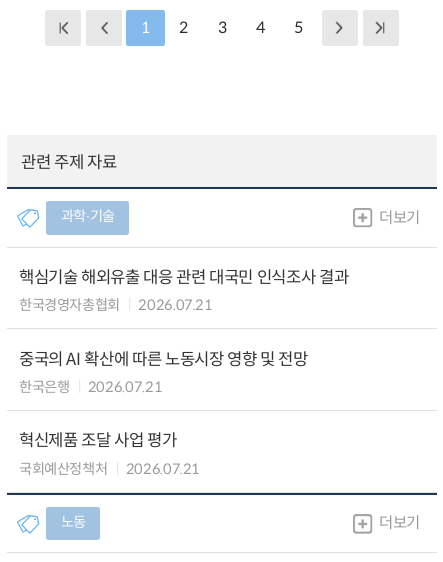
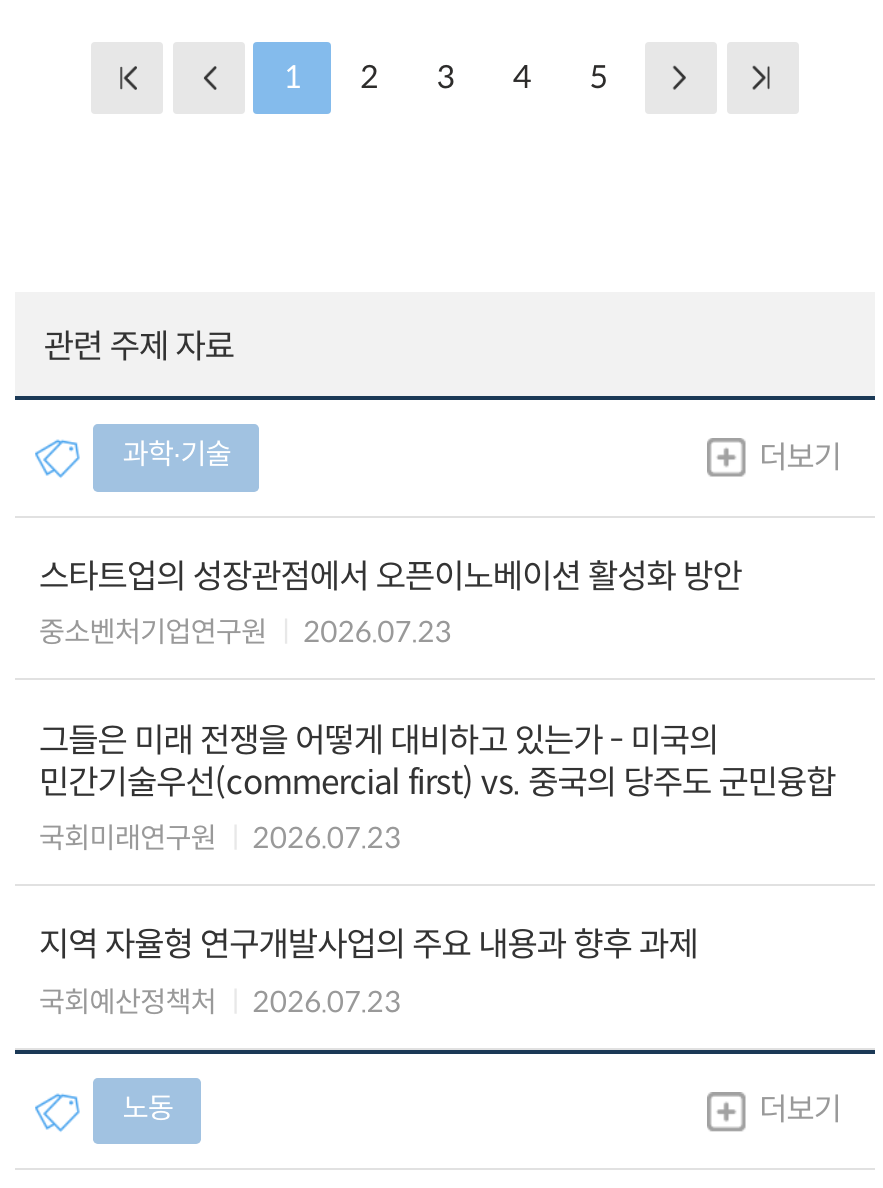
- 핵심기술 해외유출 대응 관련 대국민 인식조사 결과
- 한국경영자총협회
- 2026.07.21
+ 스타트업의 성장관점에서 오픈이노베이션 활성화 방안
+ 중소벤처기업연구원
+ 2026.07.23

- 중국의 AI 확산에 따른 노동시장 영향 및 전망
- 한국은행
- 2026.07.21
+ 그들은 미래 전쟁을 어떻게 대비하고 있는가 - 미국의
+ 민간기술우선(commercial first) vs. 중국의 당주도 군민융합
+ 국회미래연구원
+ 2026.07.23

- 혁신제품 조달 사업 평가
+ 지역 자율형 연구개발사업의 주요 내용과 향후 과제

- 국회예산정책처 2026.07.21
+ 국회예산정책처 2026.07.23
